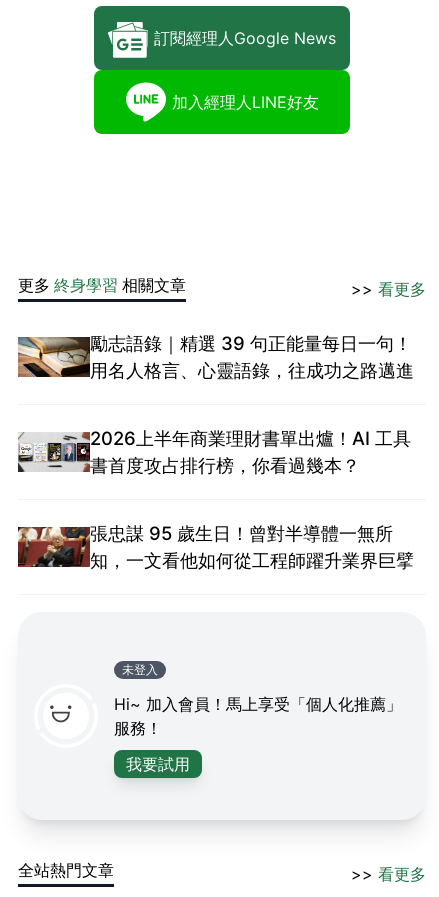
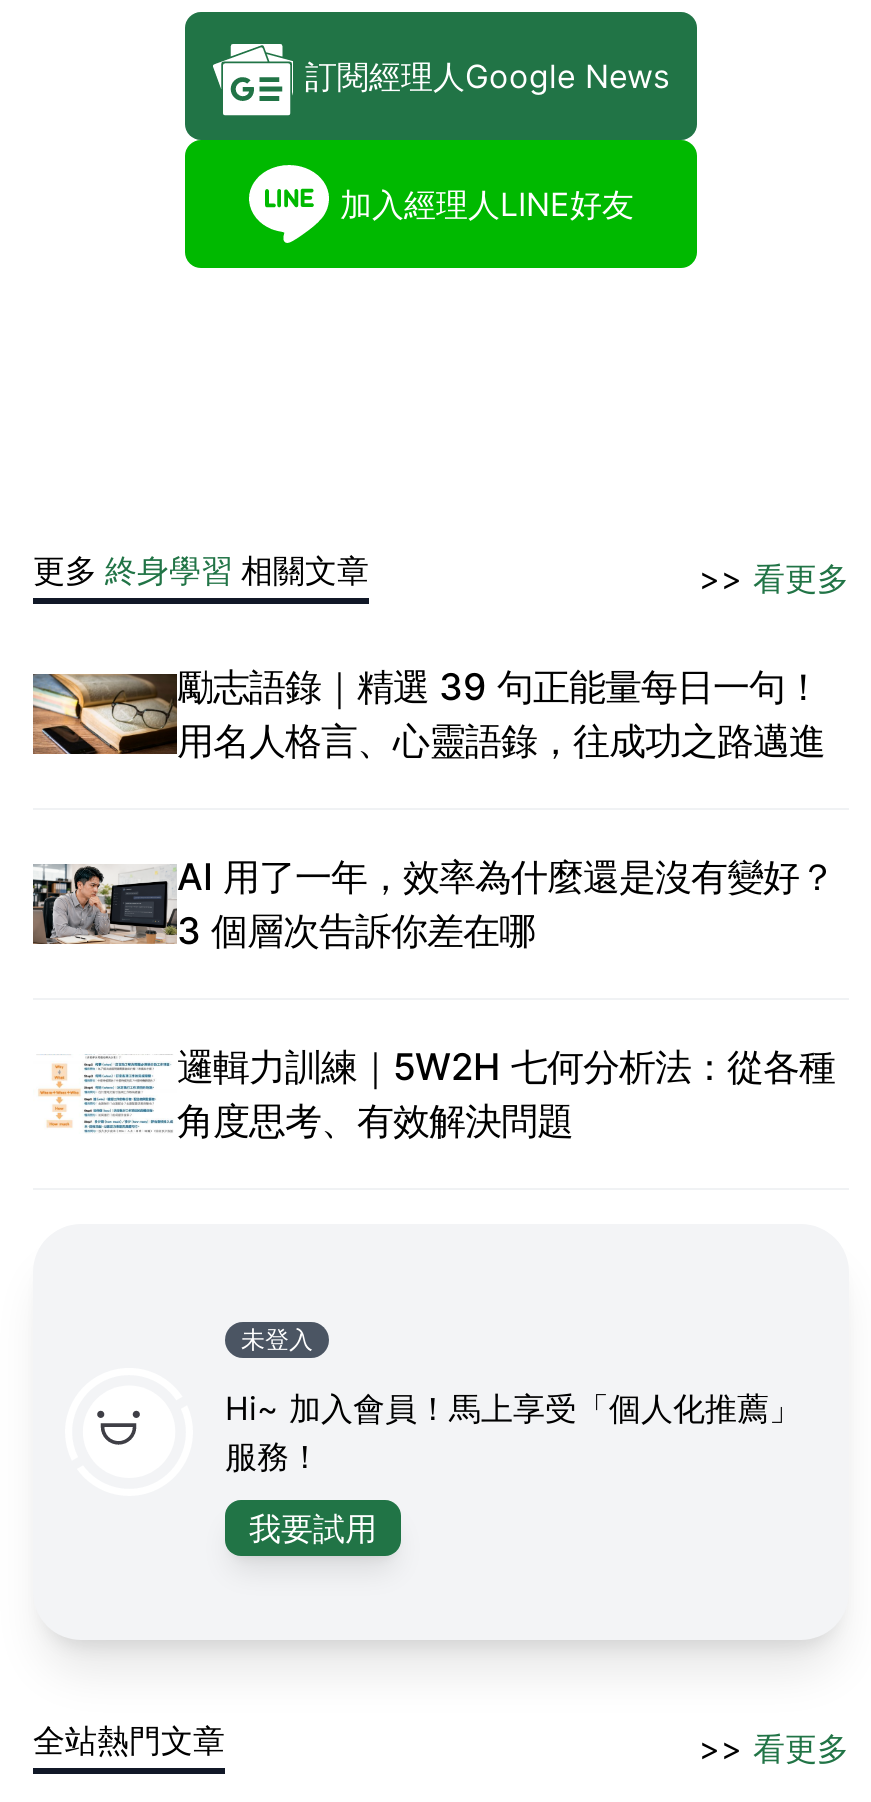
- [image]
- 2026上半年商業理財書單出爐！AI 工具
- 書首度攻占排行榜，你看過幾本？
+ [image]
+ AI 用了一年，效率為什麼還是沒有變好？
+ 3 個層次告訴你差在哪

- [image]
- 張忠謀 95 歲生日！曾對半導體一無所
- 知，一文看他如何從工程師躍升業界巨擘
+ [image]
+ 邏輯力訓練｜5W2H 七何分析法：從各種
+ 角度思考、有效解決問題
